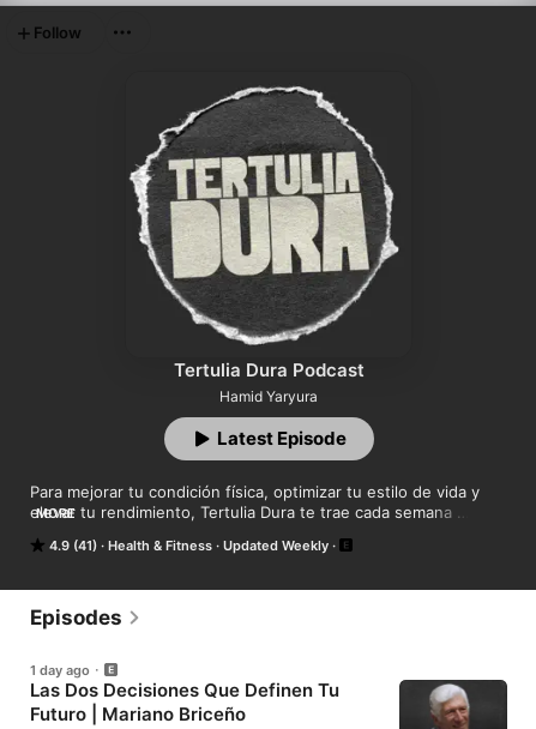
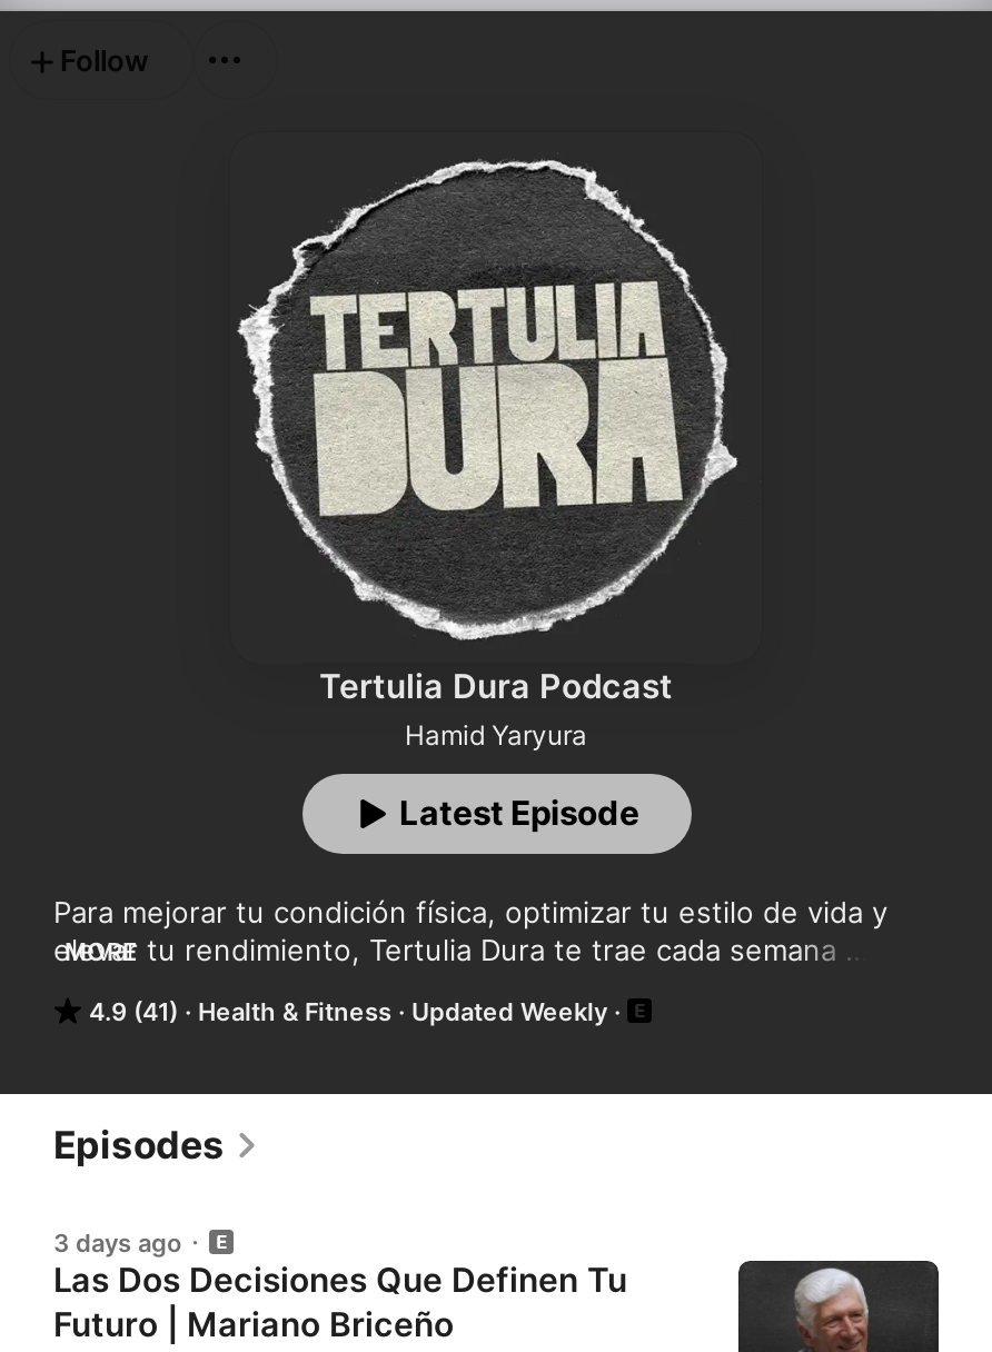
- 1 day ago
+ 3 days ago
